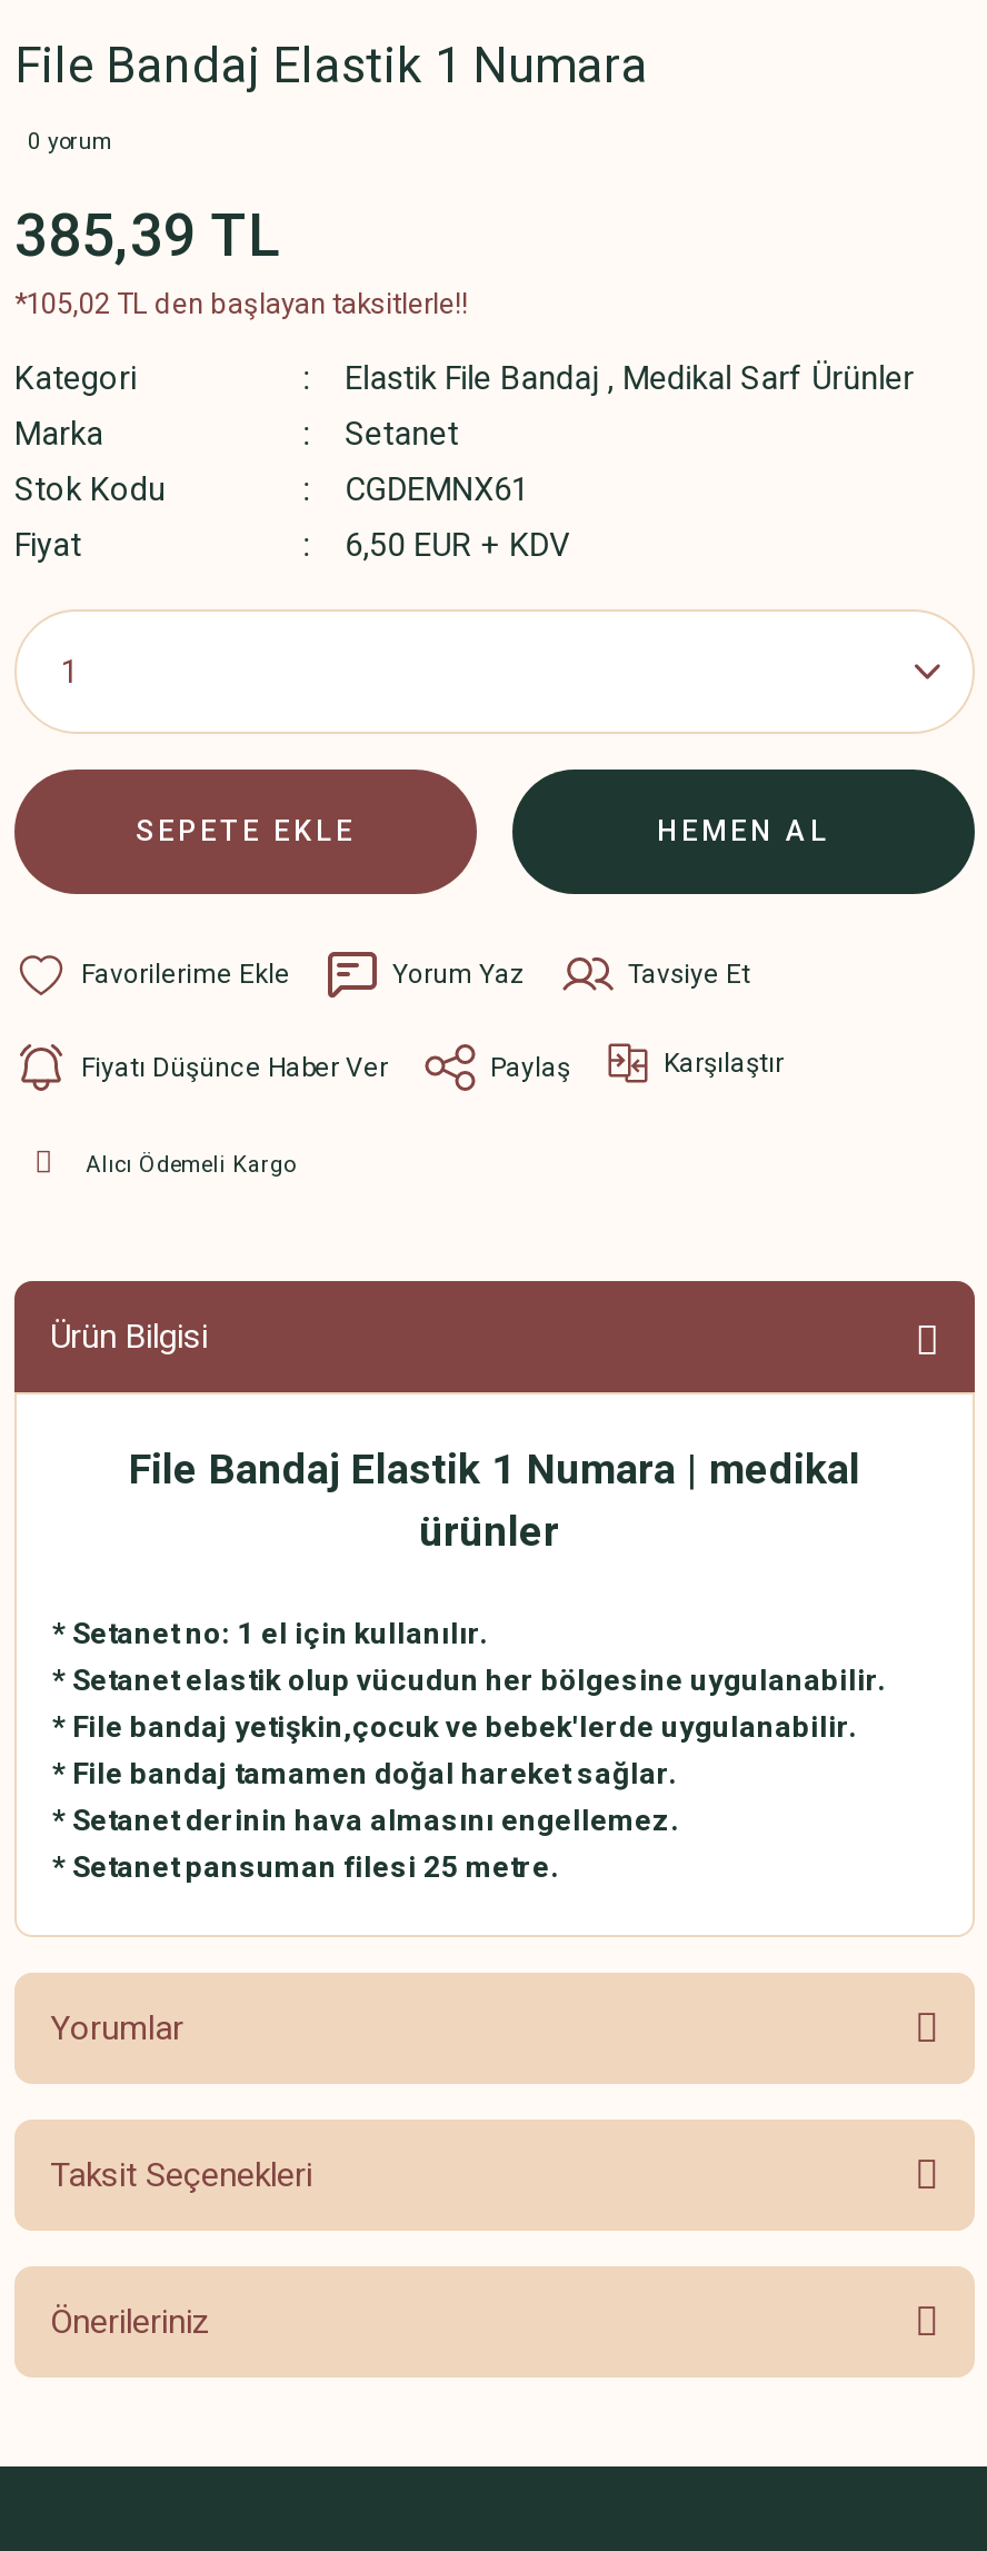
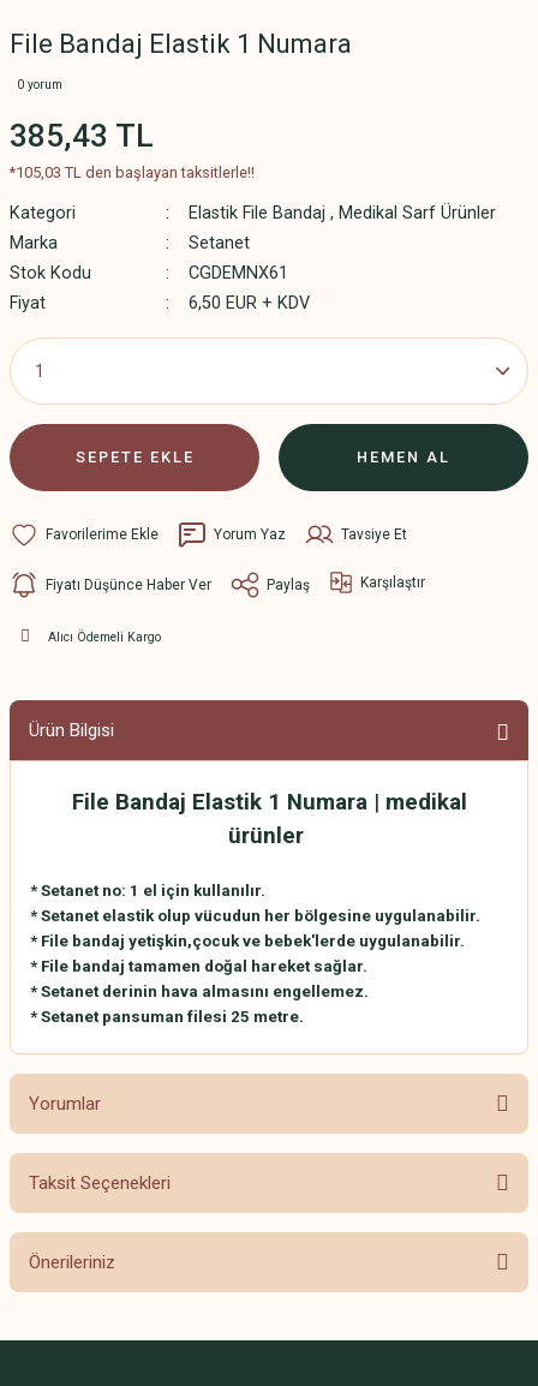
- 385,39 TL
+ 385,43 TL

- *105,02 TL den başlayan taksitlerle!!
+ *105,03 TL den başlayan taksitlerle!!
